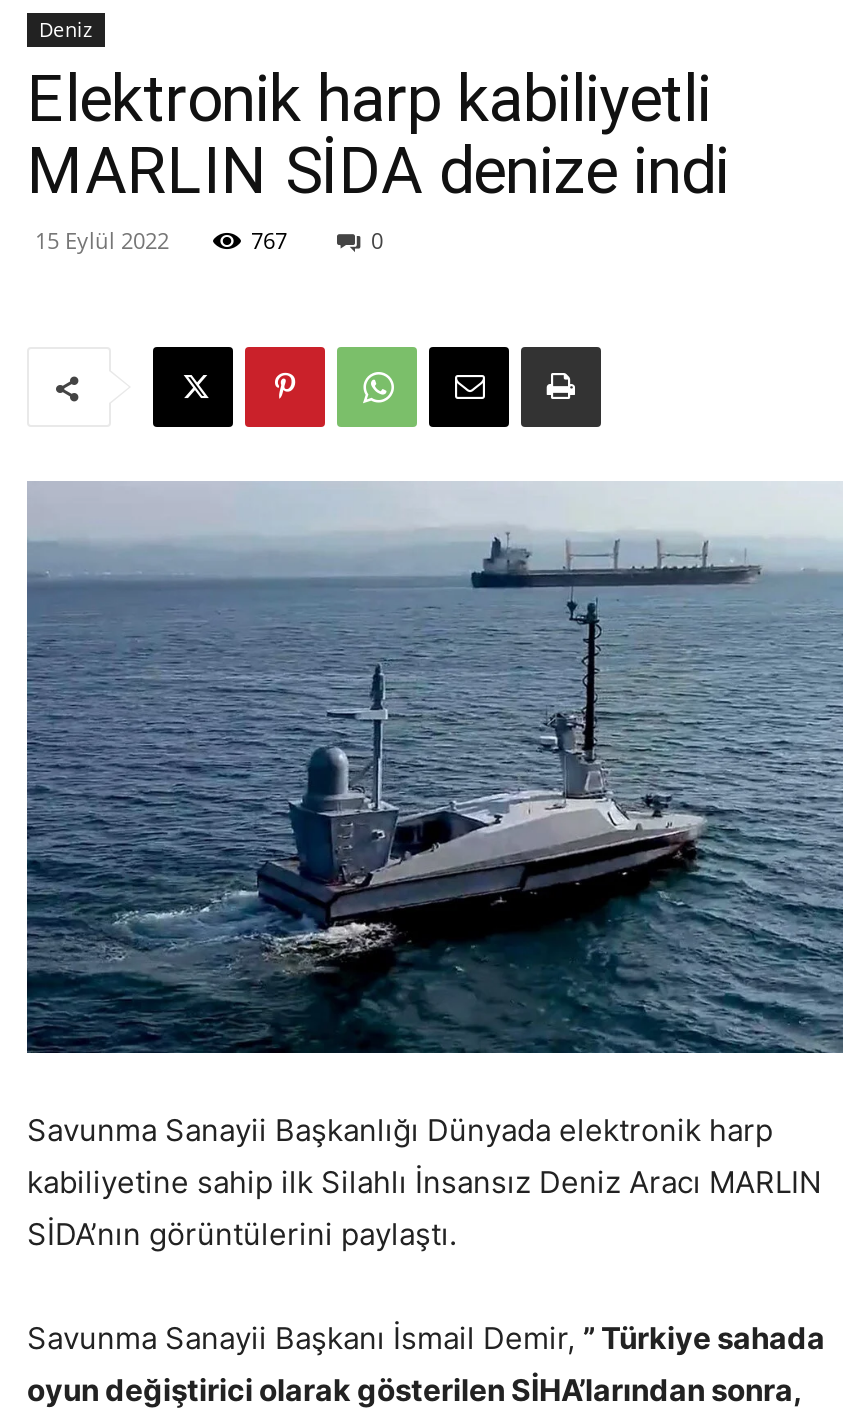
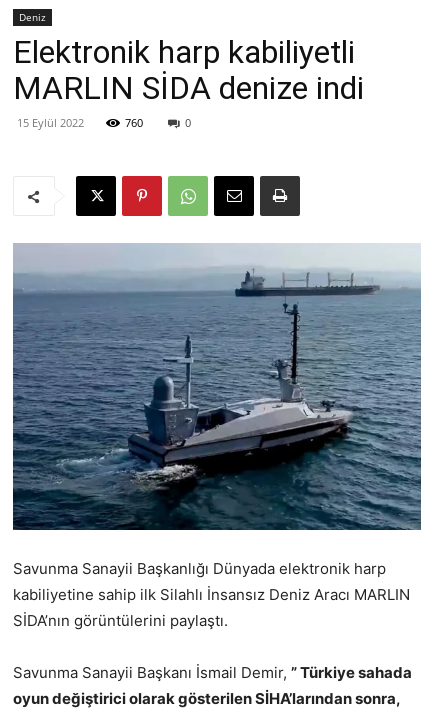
- 767
+ 760
